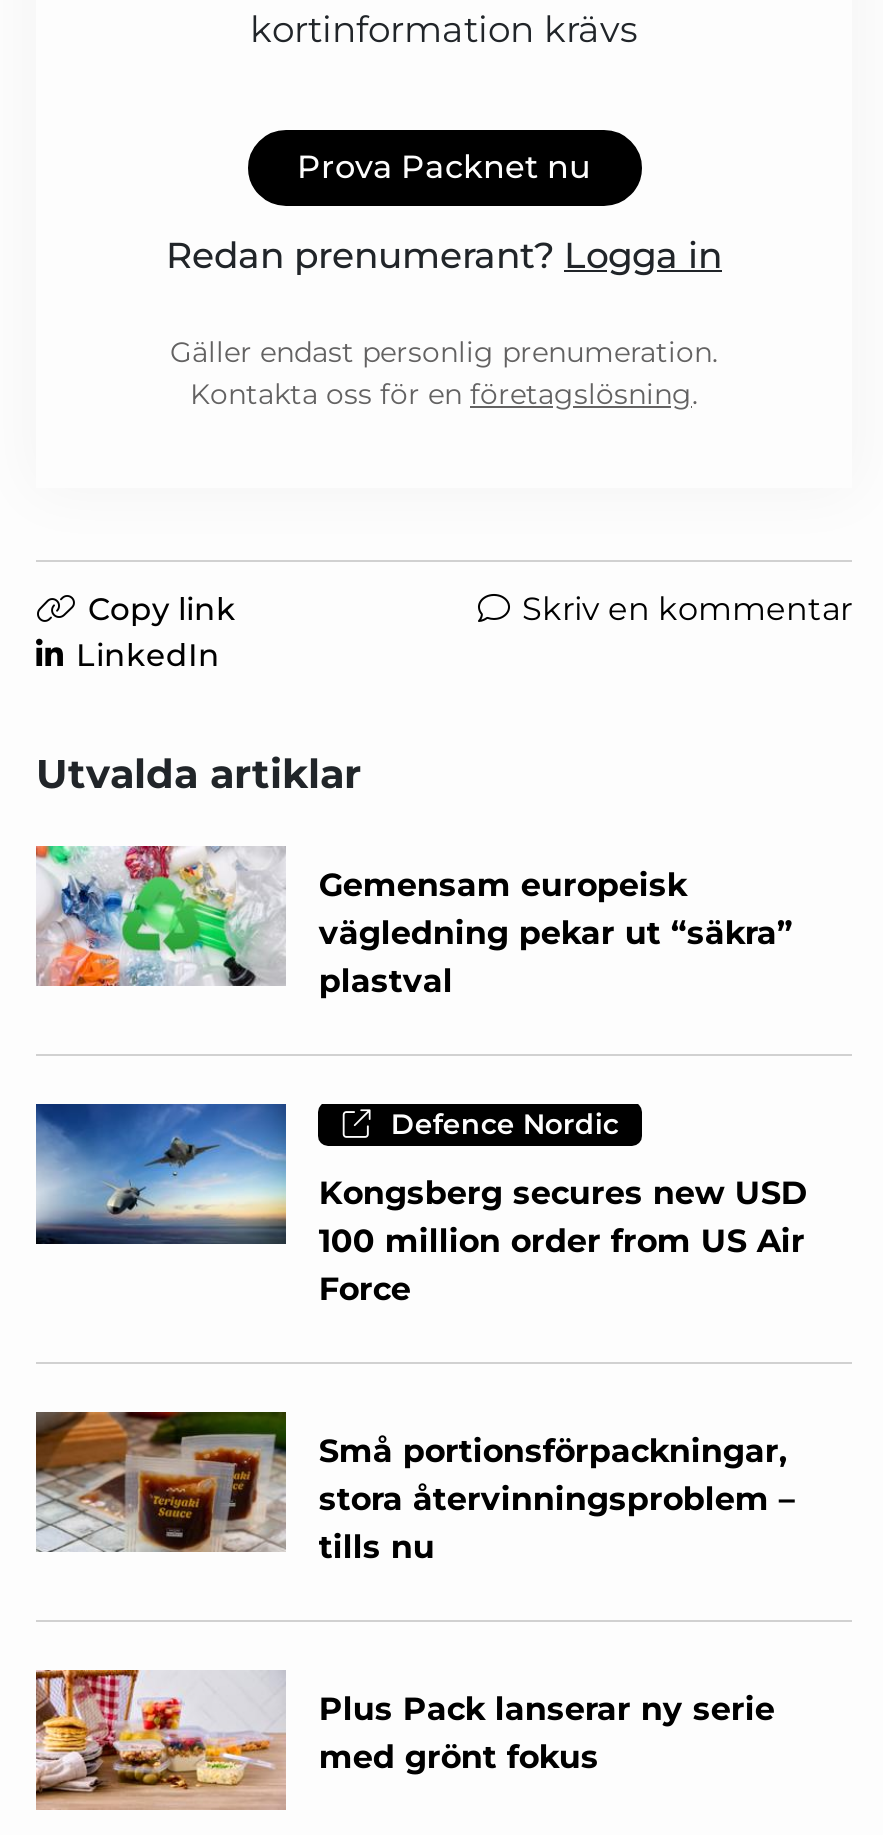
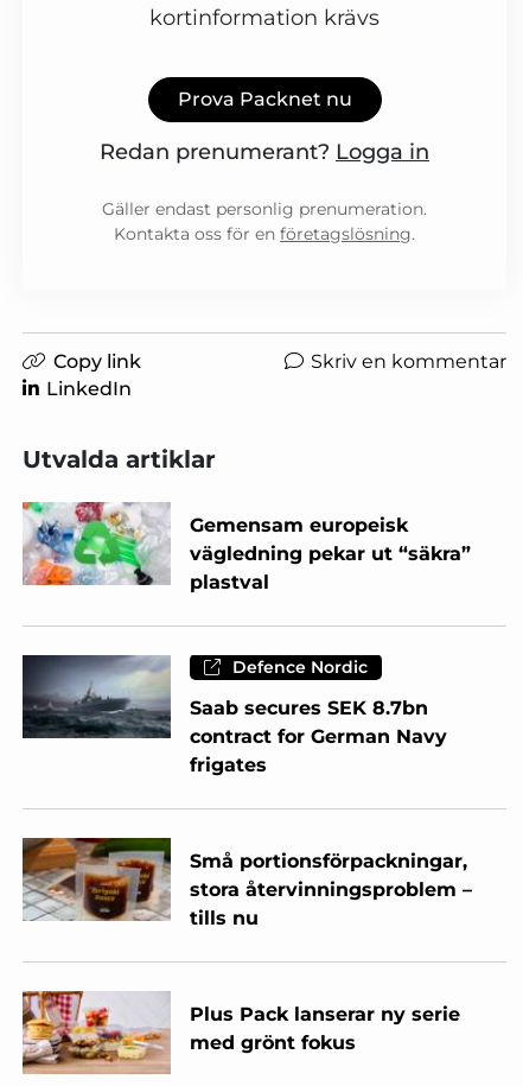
- [image]
- Kongsberg secures new USD
- 100 million order from US Air
- Force
+ [image]
+ Saab secures SEK 8.7bn
+ contract for German Navy
+ frigates
